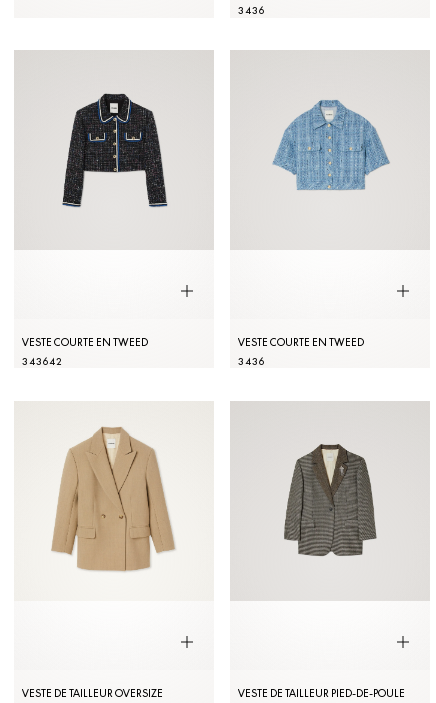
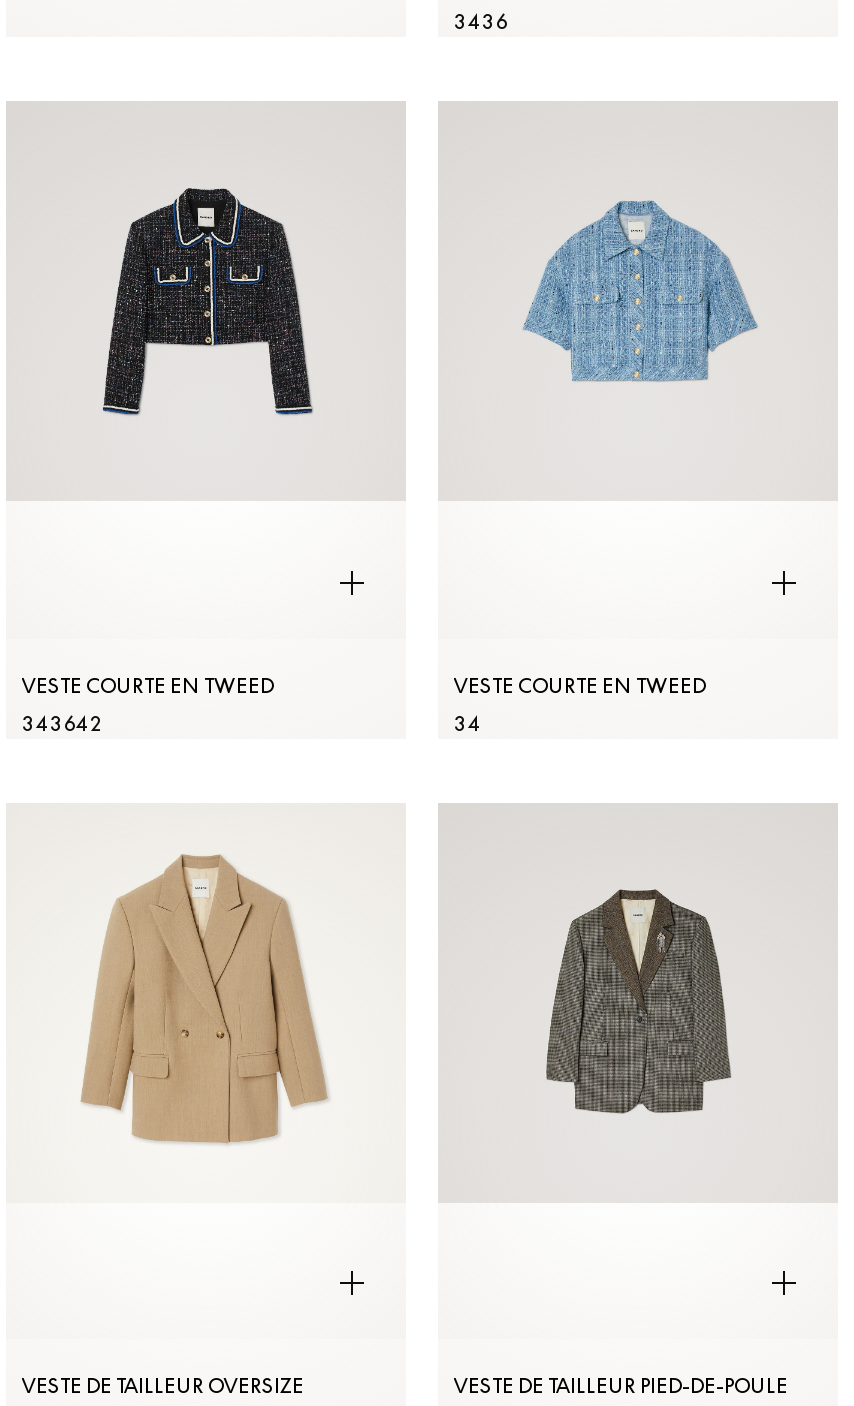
- 3436
+ 34
